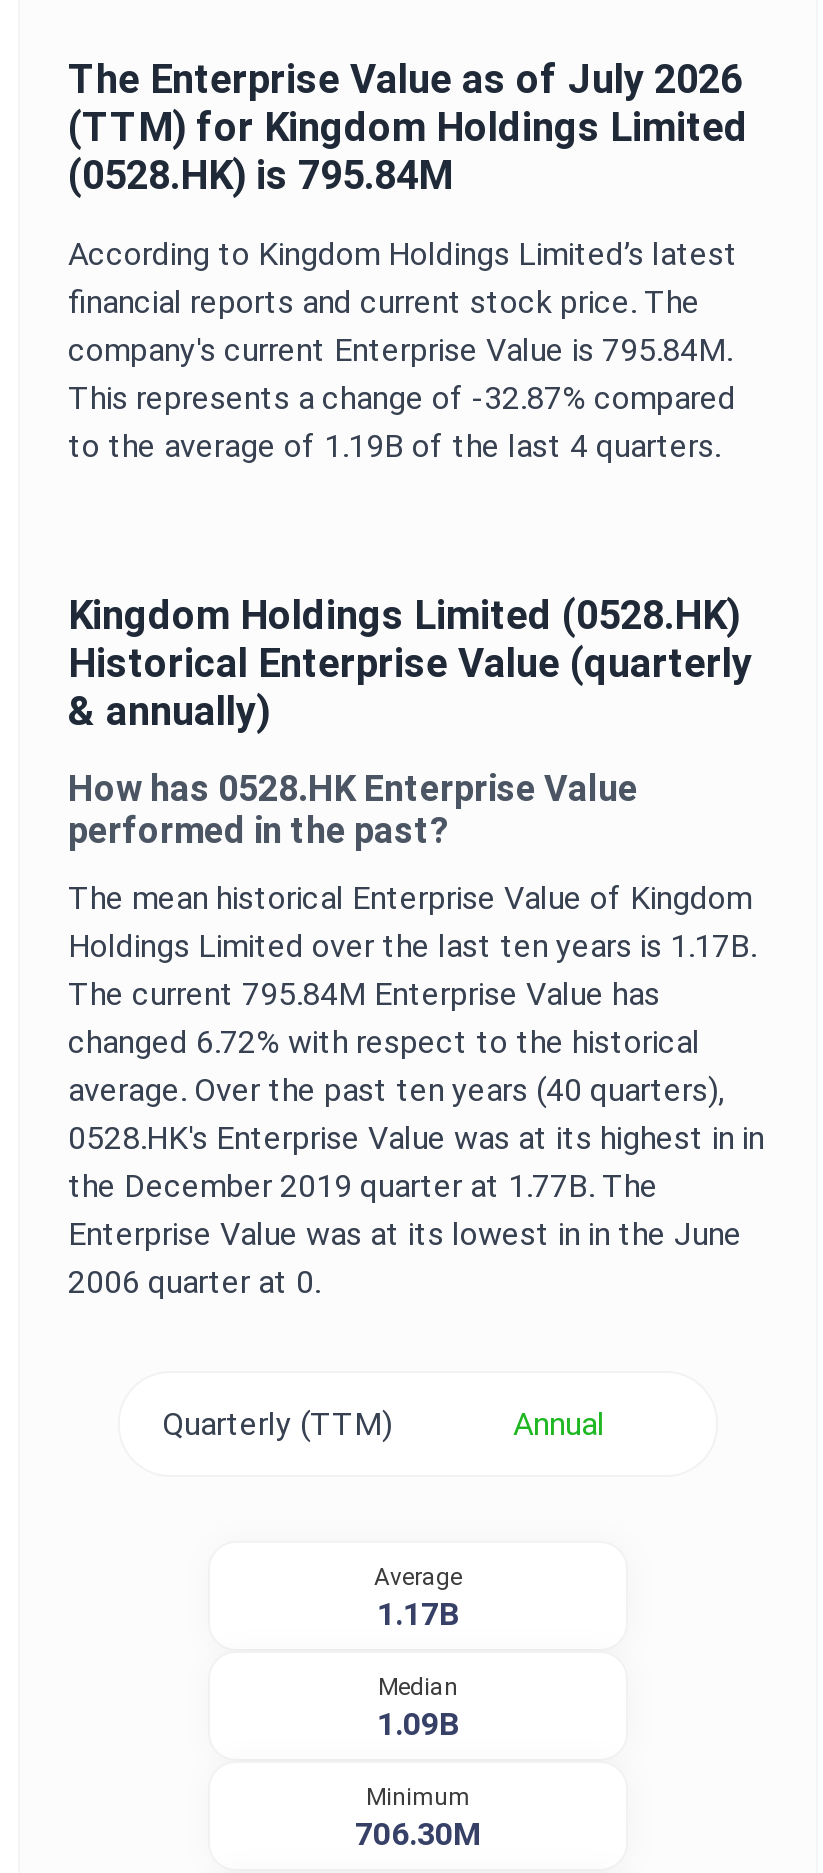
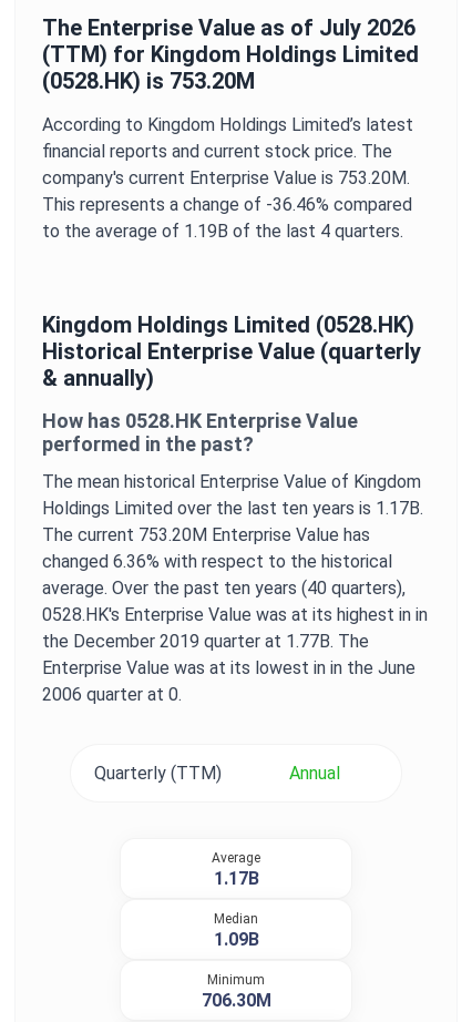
- (0528.HK) is 795.84M
+ (0528.HK) is 753.20M

- company's current Enterprise Value is 795.84M.
+ company's current Enterprise Value is 753.20M.

- This represents a change of -32.87% compared
+ This represents a change of -36.46% compared

- The current 795.84M Enterprise Value has
+ The current 753.20M Enterprise Value has

- changed 6.72% with respect to the historical
+ changed 6.36% with respect to the historical
